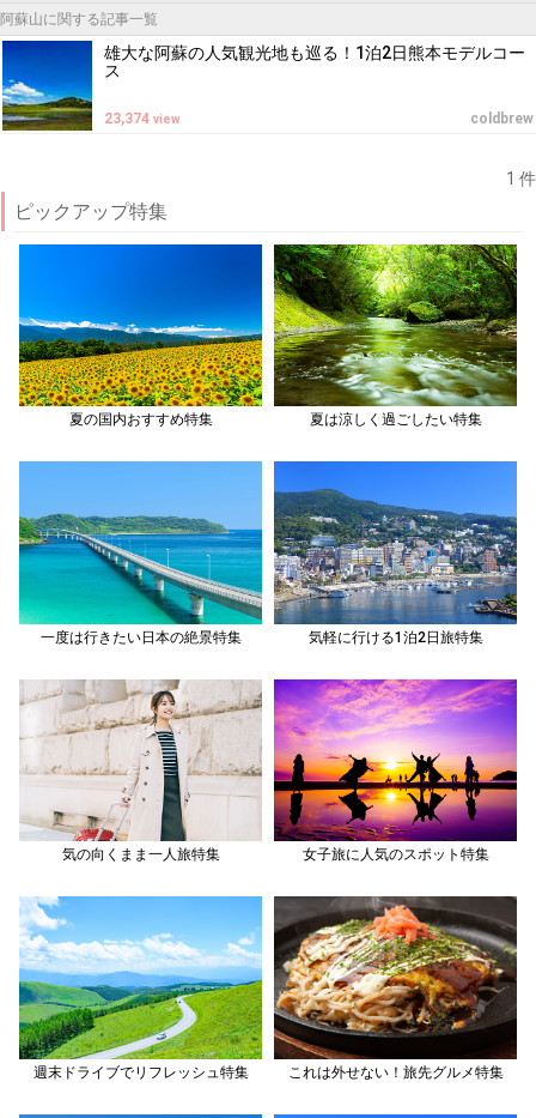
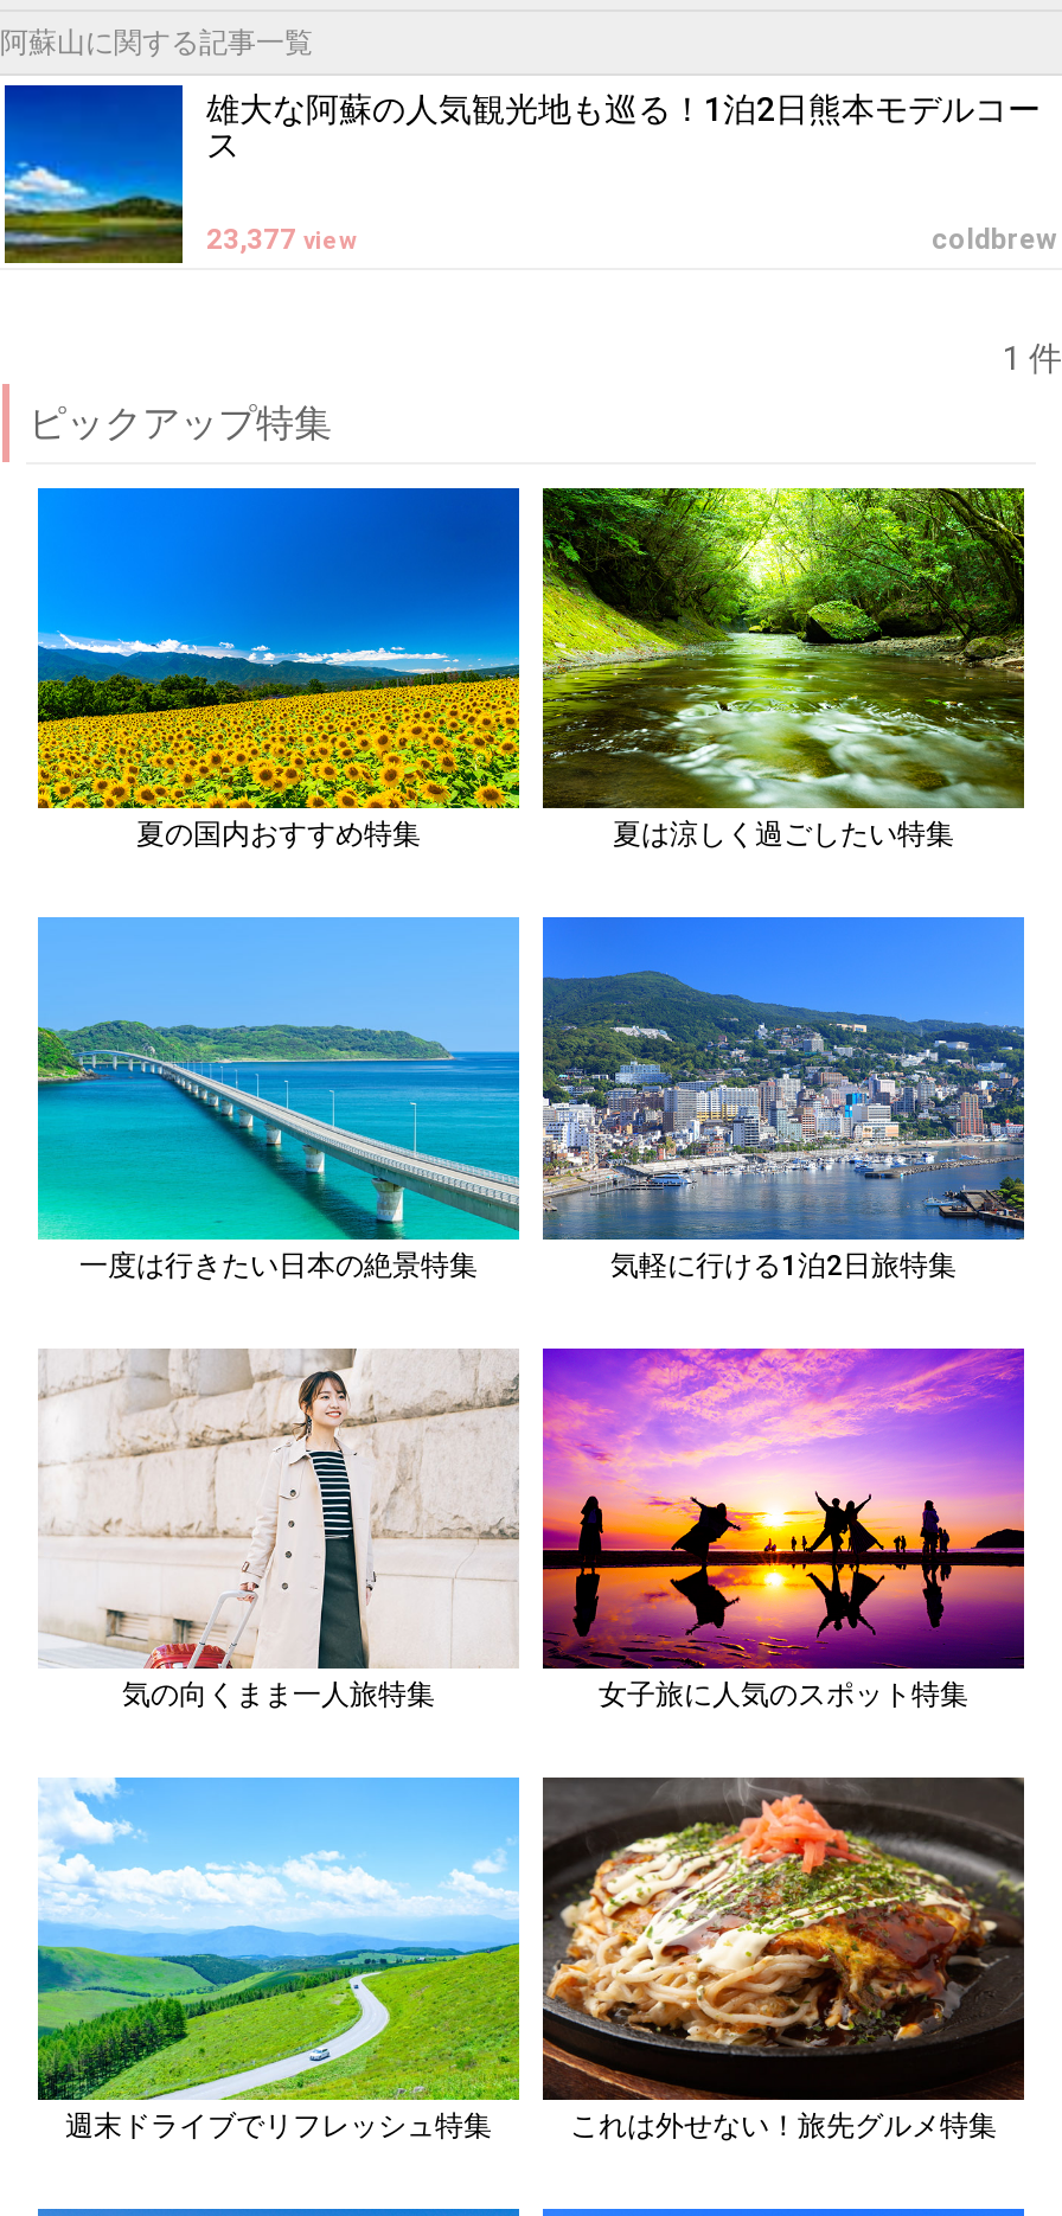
- 23,374 view
+ 23,377 view
